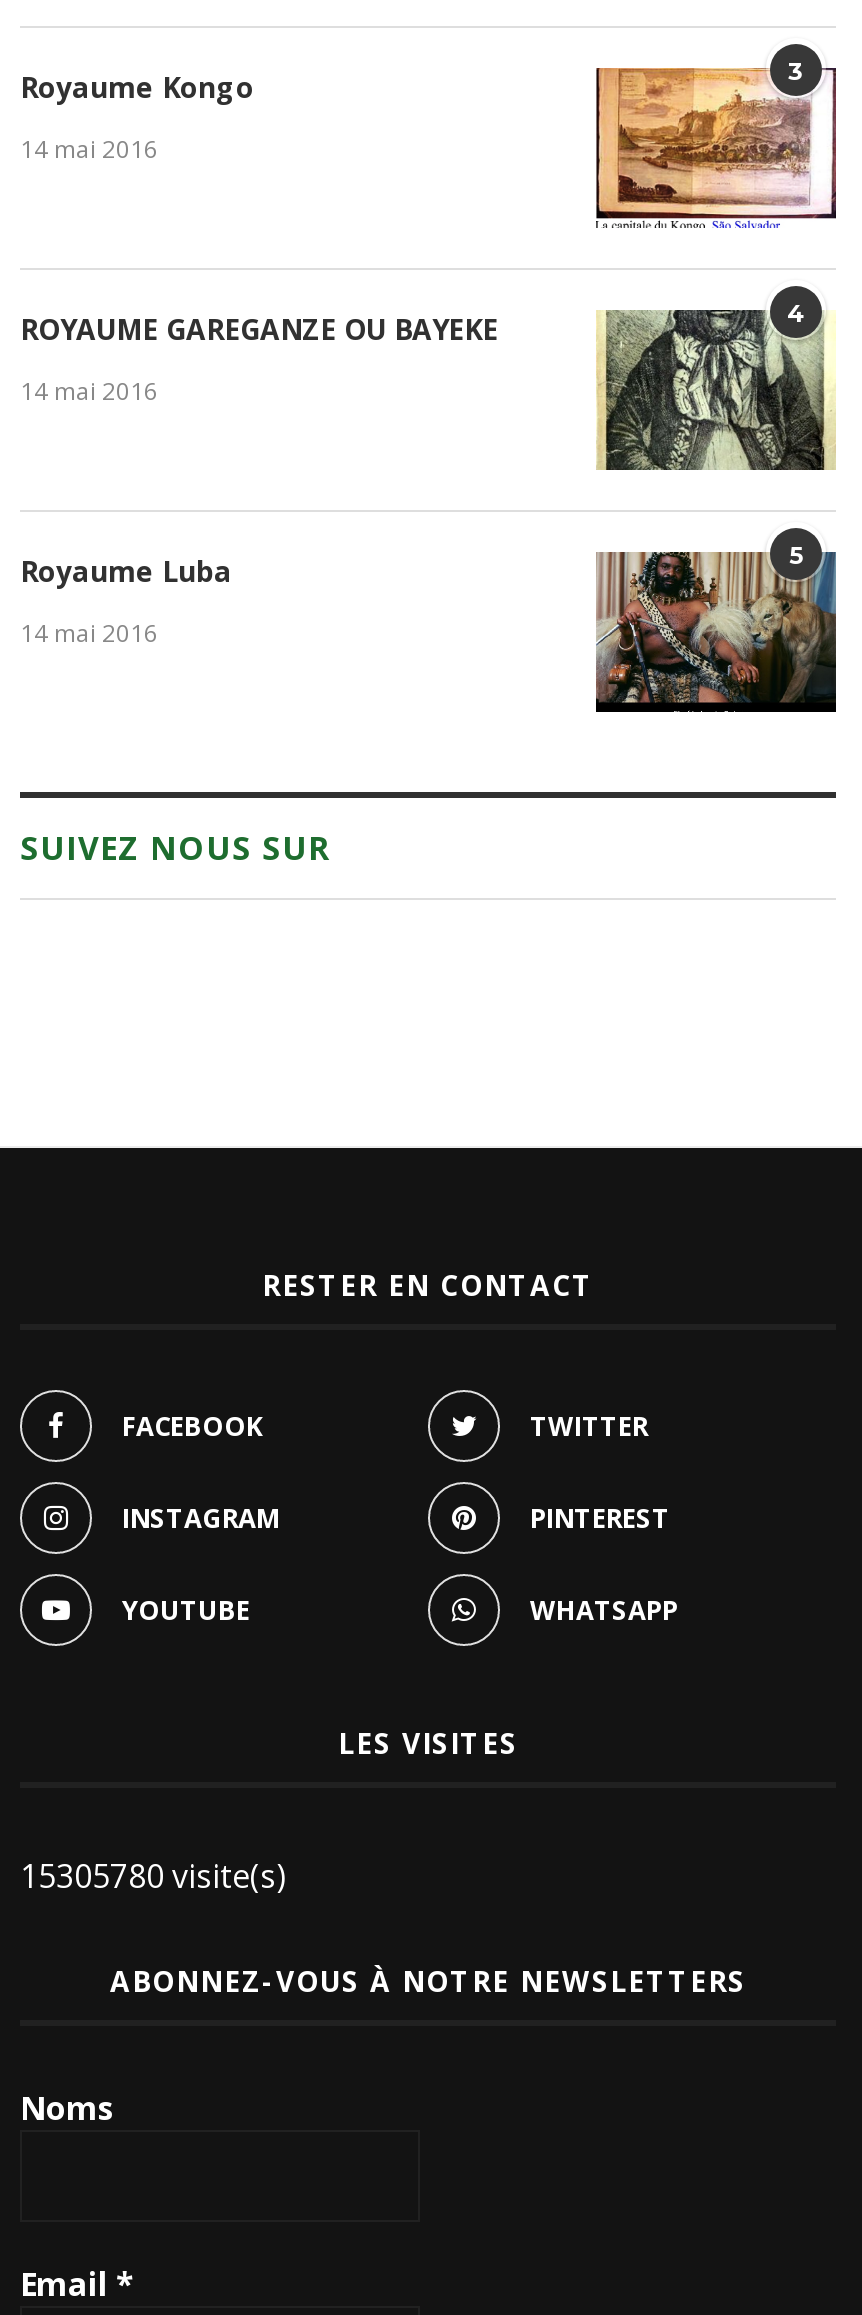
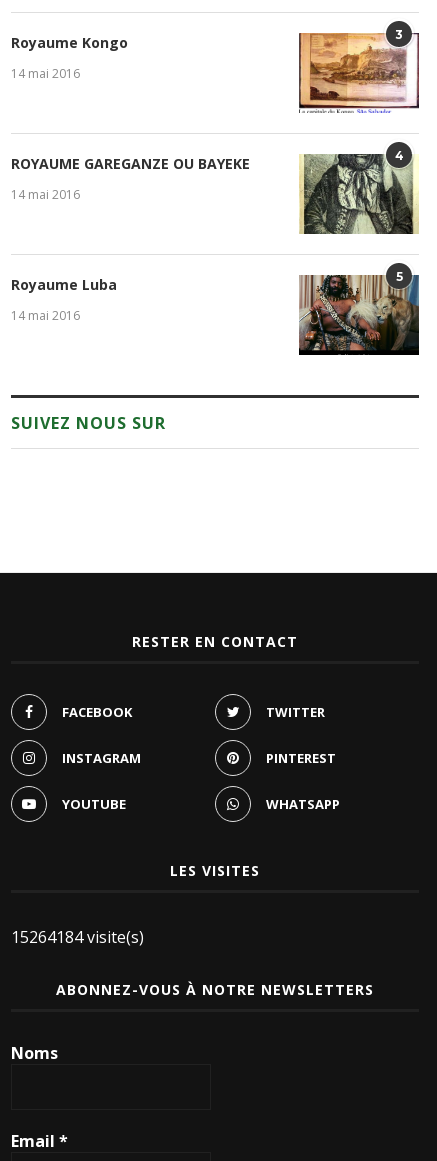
- 15305780 visite(s)
+ 15264184 visite(s)
